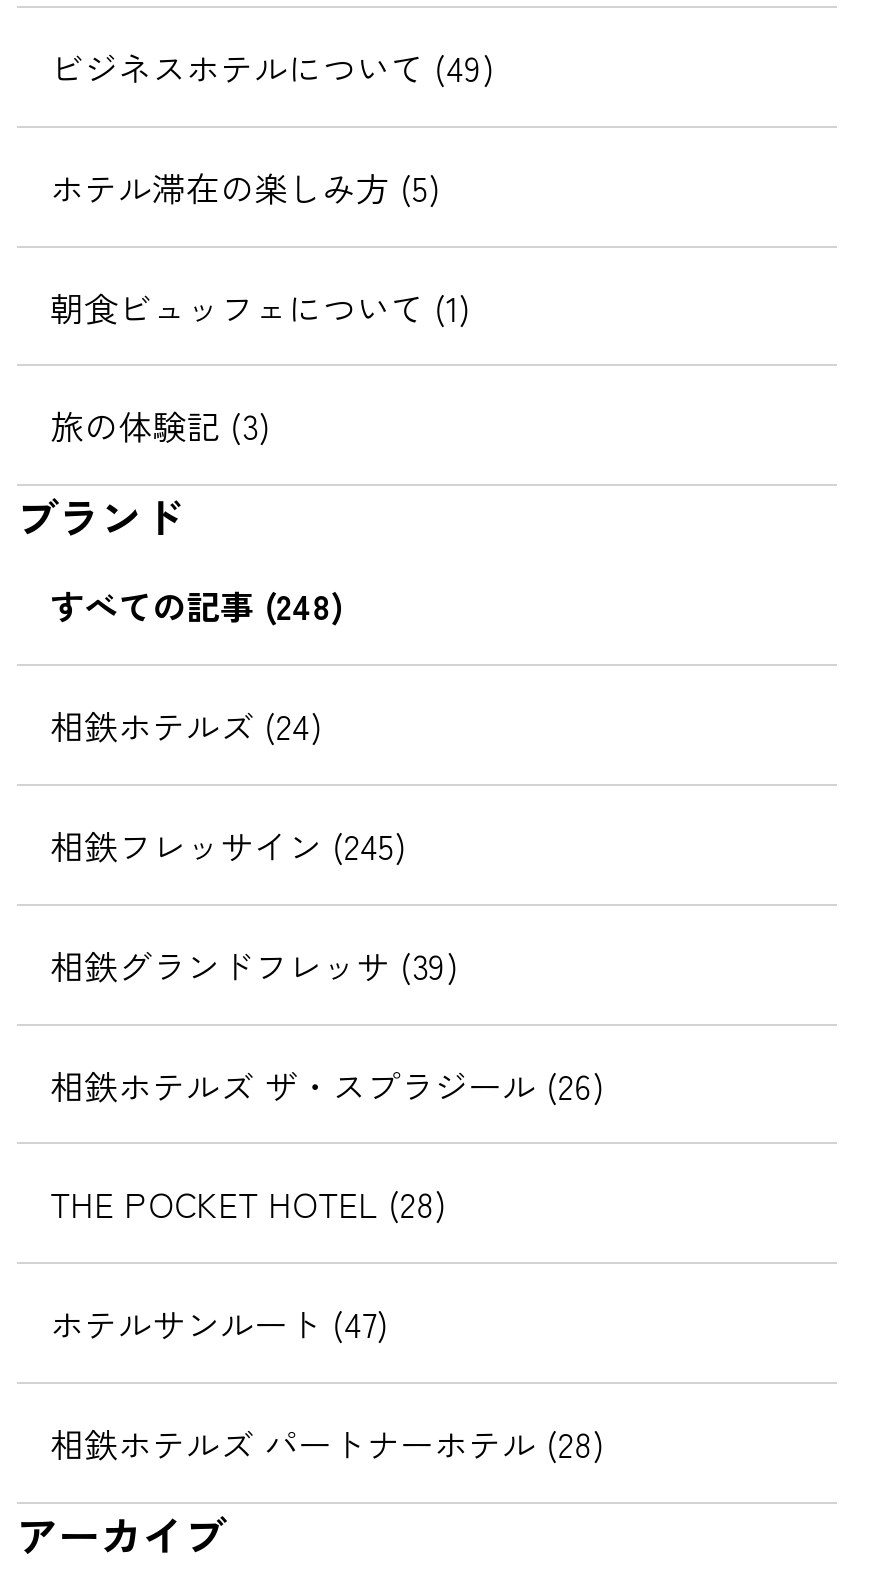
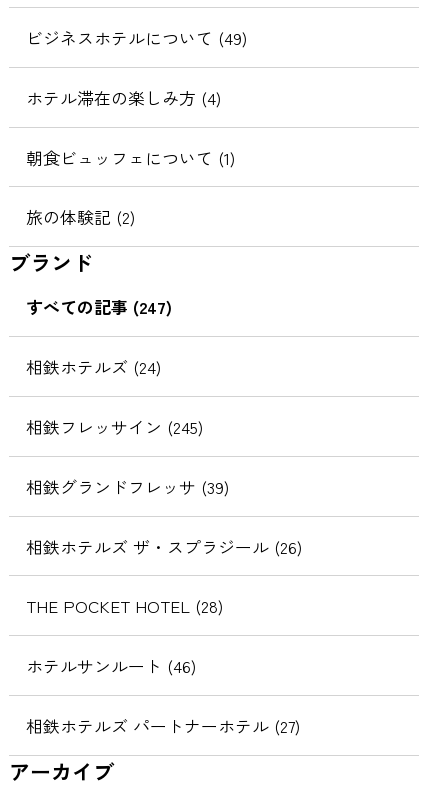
- ホテル滞在の楽しみ方 (5)
+ ホテル滞在の楽しみ方 (4)

- 旅の体験記 (3)
+ 旅の体験記 (2)

- すべての記事 (248)
+ すべての記事 (247)

- ホテルサンルート (47)
+ ホテルサンルート (46)

- 相鉄ホテルズ パートナーホテル (28)
+ 相鉄ホテルズ パートナーホテル (27)
